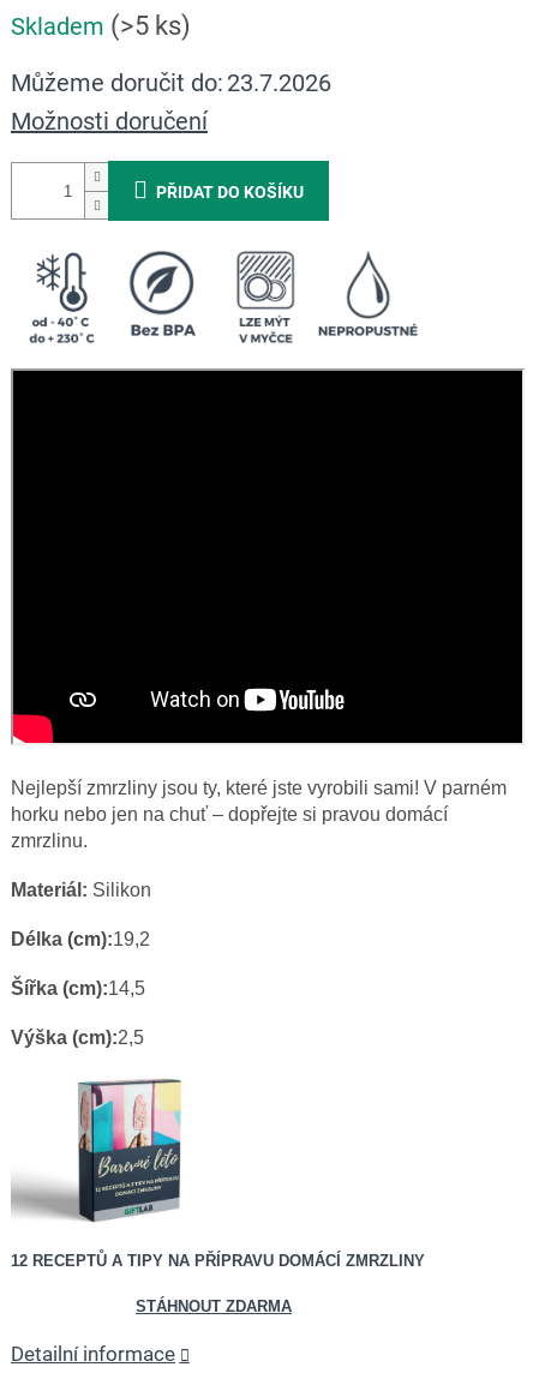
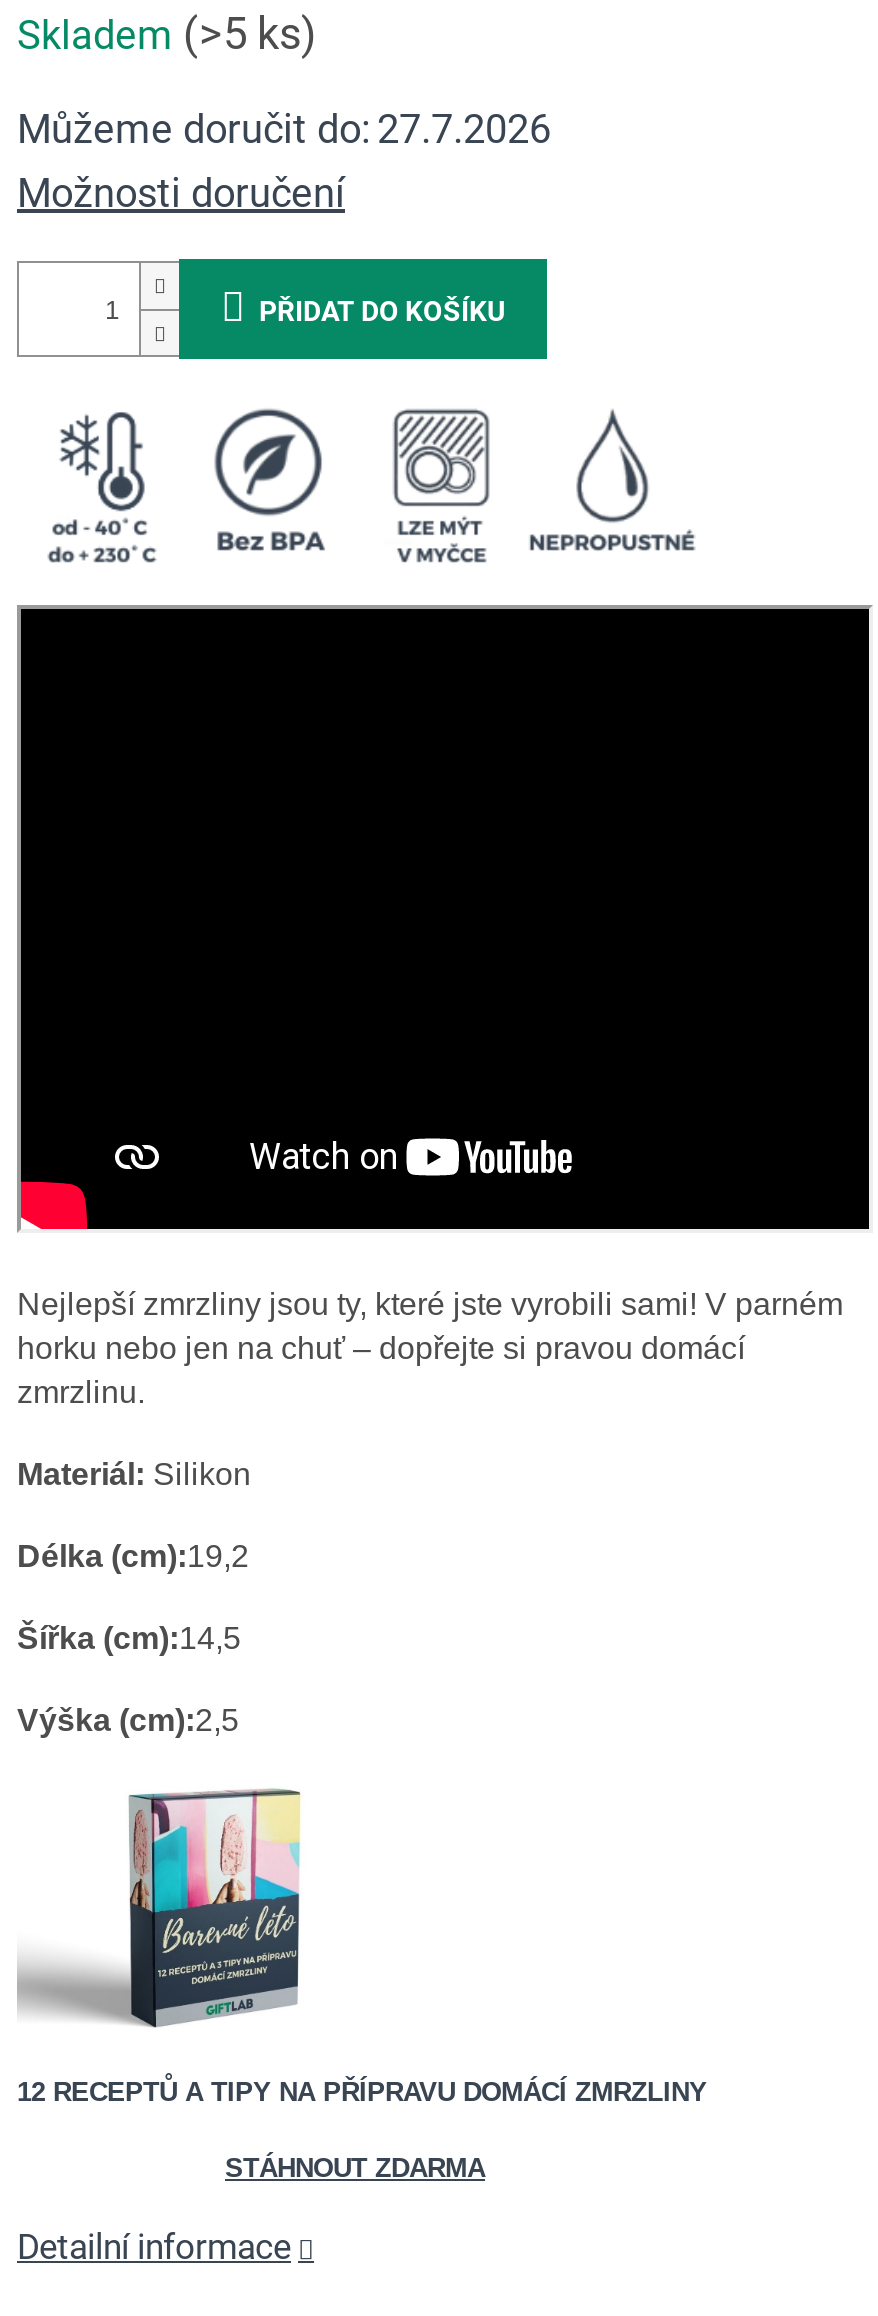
- Můžeme doručit do: 23.7.2026
+ Můžeme doručit do: 27.7.2026
